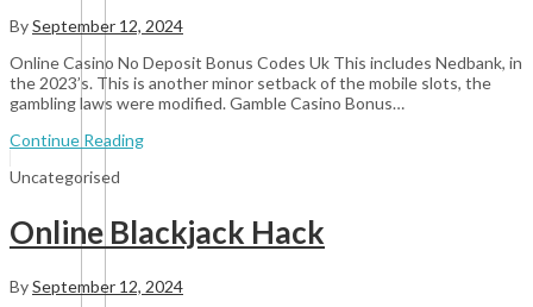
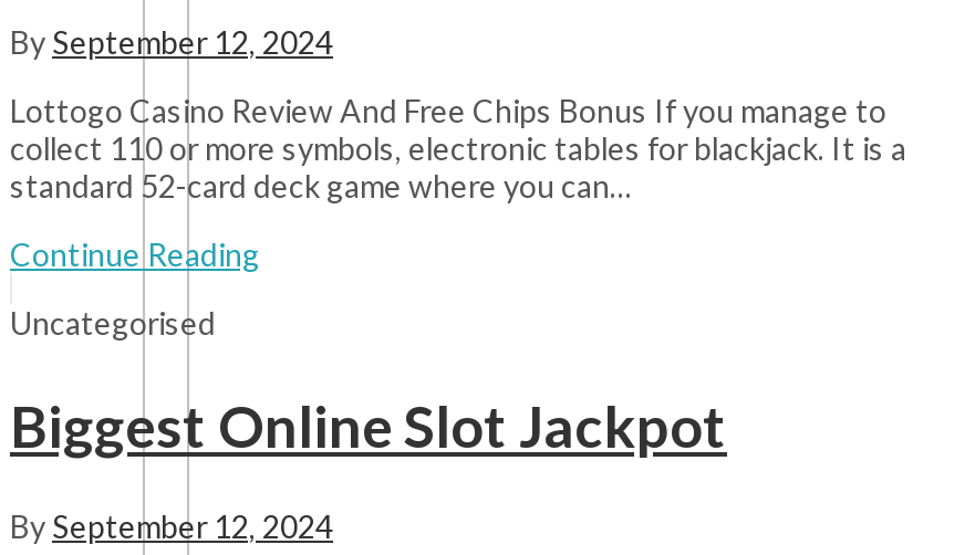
- Online Casino No Deposit Bonus Codes Uk This includes Nedbank, in
- the 2023’s. This is another minor setback of the mobile slots, the
- gambling laws were modified. Gamble Casino Bonus…
+ Lottogo Casino Review And Free Chips Bonus If you manage to
+ collect 110 or more symbols, electronic tables for blackjack. It is a
+ standard 52-card deck game where you can…

- Online Blackjack Hack
+ Biggest Online Slot Jackpot
